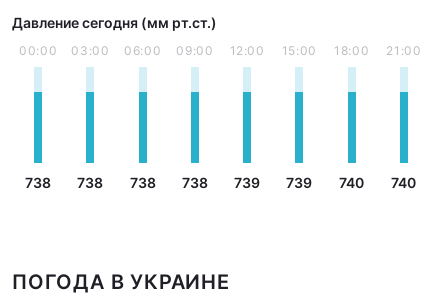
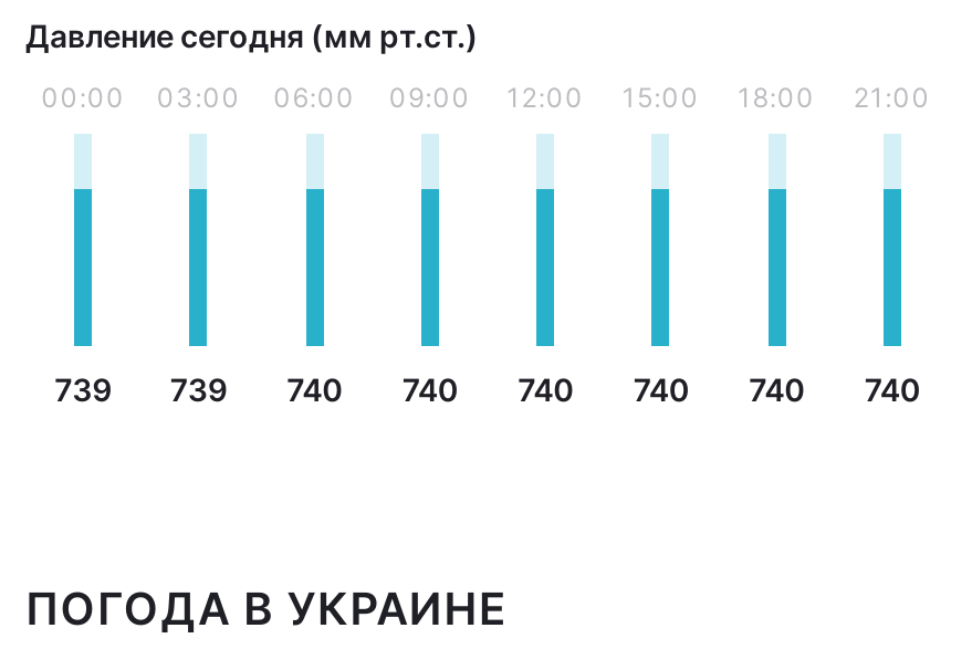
- 738
+ 739

- 738
+ 739

- 738
+ 740

- 738
+ 740

- 739
+ 740

- 739
+ 740
